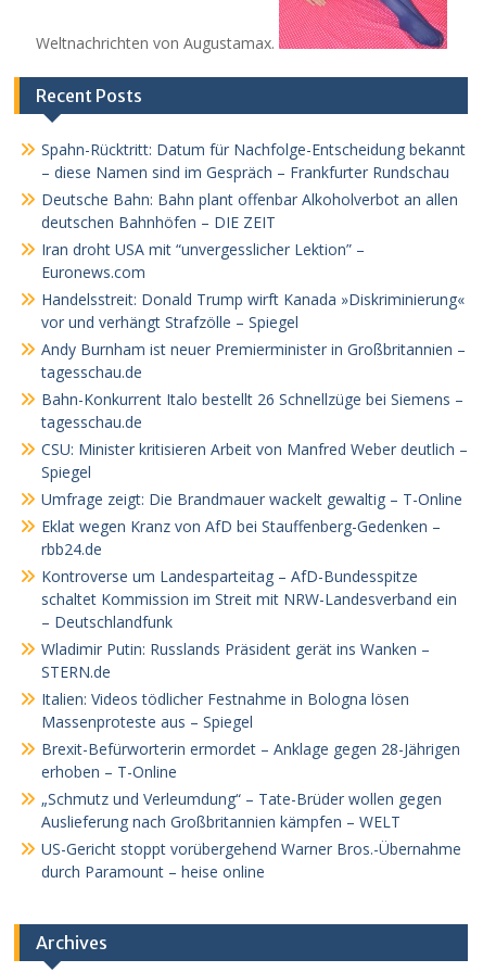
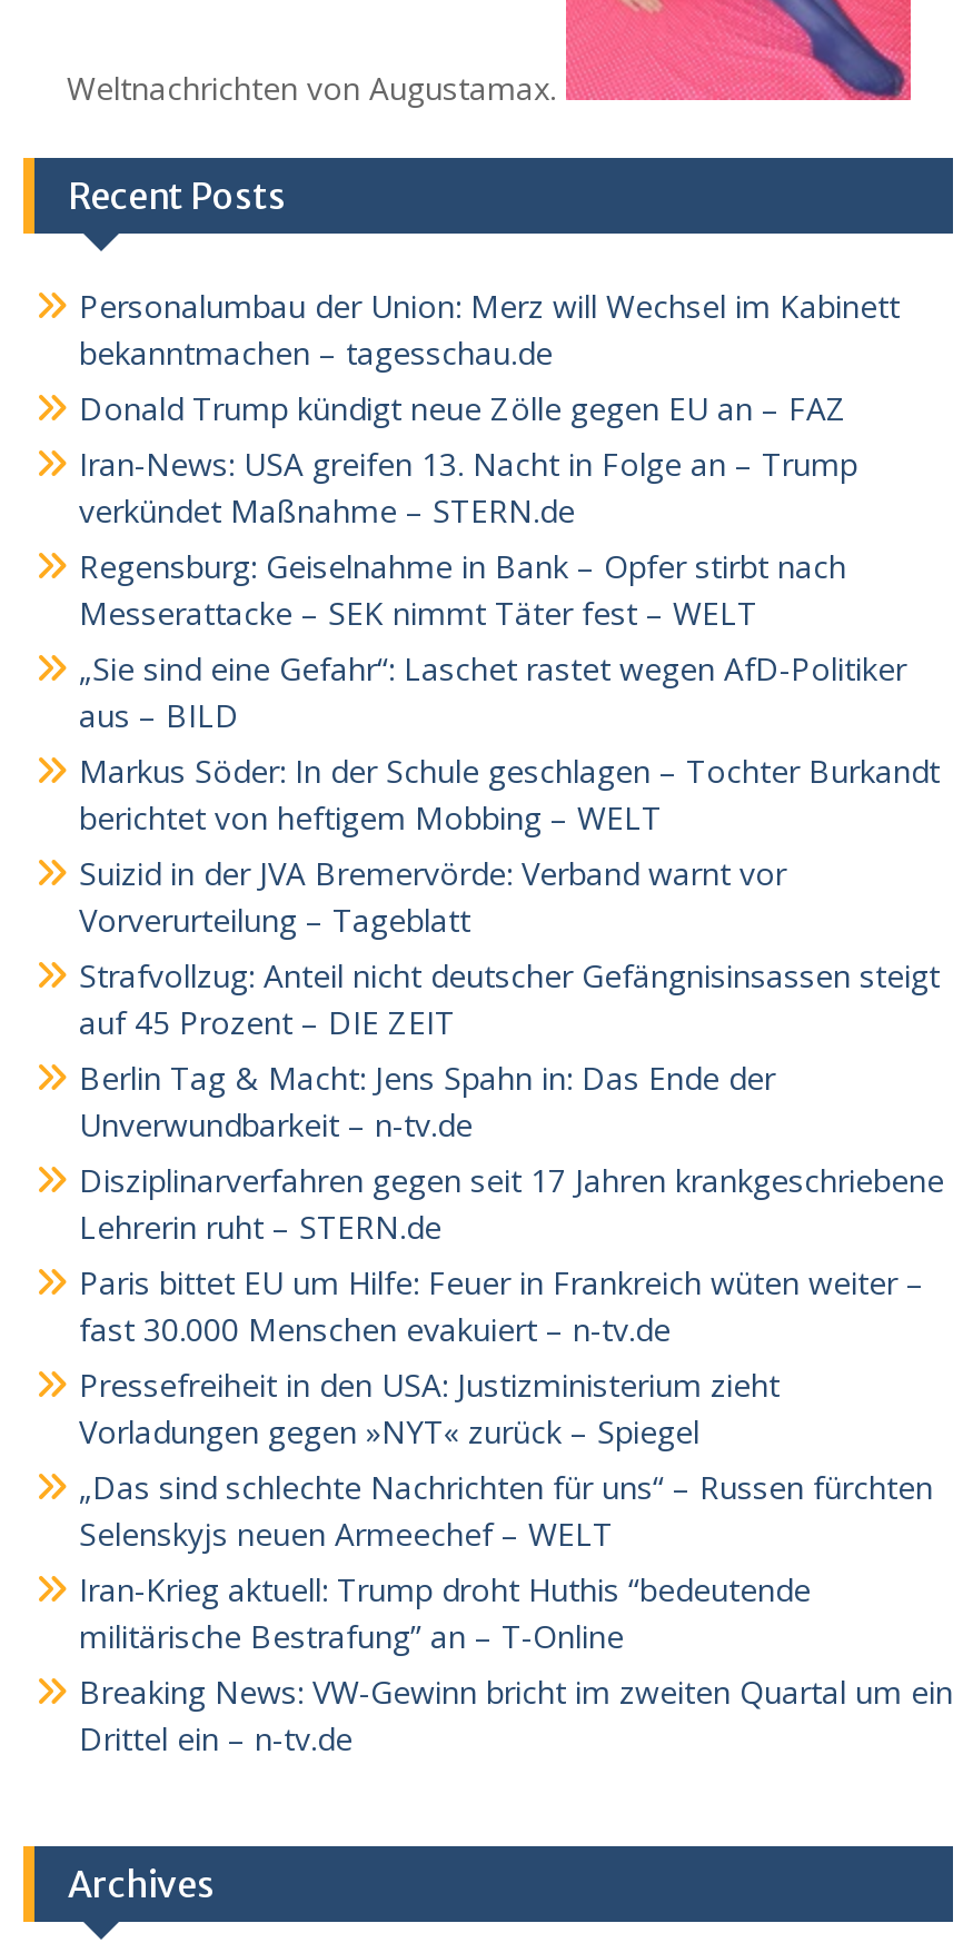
- Spahn-Rücktritt: Datum für Nachfolge-Entscheidung bekannt
- – diese Namen sind im Gespräch – Frankfurter Rundschau
- Deutsche Bahn: Bahn plant offenbar Alkoholverbot an allen
- deutschen Bahnhöfen – DIE ZEIT
- Iran droht USA mit “unvergesslicher Lektion” –
- Euronews.com
- Handelsstreit: Donald Trump wirft Kanada »Diskriminierung«
- vor und verhängt Strafzölle – Spiegel
- Andy Burnham ist neuer Premierminister in Großbritannien –
- tagesschau.de
- Bahn-Konkurrent Italo bestellt 26 Schnellzüge bei Siemens –
- tagesschau.de
- CSU: Minister kritisieren Arbeit von Manfred Weber deutlich –
- Spiegel
- Umfrage zeigt: Die Brandmauer wackelt gewaltig – T-Online
- Eklat wegen Kranz von AfD bei Stauffenberg-Gedenken –
- rbb24.de
- Kontroverse um Landesparteitag – AfD-Bundesspitze
- schaltet Kommission im Streit mit NRW-Landesverband ein
- – Deutschlandfunk
- Wladimir Putin: Russlands Präsident gerät ins Wanken –
- STERN.de
- Italien: Videos tödlicher Festnahme in Bologna lösen
- Massenproteste aus – Spiegel
- Brexit-Befürworterin ermordet – Anklage gegen 28-Jährigen
- erhoben – T-Online
- „Schmutz und Verleumdung“ – Tate-Brüder wollen gegen
- Auslieferung nach Großbritannien kämpfen – WELT
- US-Gericht stoppt vorübergehend Warner Bros.-Übernahme
- durch Paramount – heise online
+ Personalumbau der Union: Merz will Wechsel im Kabinett
+ bekanntmachen – tagesschau.de
+ Donald Trump kündigt neue Zölle gegen EU an – FAZ
+ Iran-News: USA greifen 13. Nacht in Folge an – Trump
+ verkündet Maßnahme – STERN.de
+ Regensburg: Geiselnahme in Bank – Opfer stirbt nach
+ Messerattacke – SEK nimmt Täter fest – WELT
+ „Sie sind eine Gefahr“: Laschet rastet wegen AfD-Politiker
+ aus – BILD
+ Markus Söder: In der Schule geschlagen – Tochter Burkandt
+ berichtet von heftigem Mobbing – WELT
+ Suizid in der JVA Bremervörde: Verband warnt vor
+ Vorverurteilung – Tageblatt
+ Strafvollzug: Anteil nicht deutscher Gefängnisinsassen steigt
+ auf 45 Prozent – DIE ZEIT
+ Berlin Tag & Macht: Jens Spahn in: Das Ende der
+ Unverwundbarkeit – n-tv.de
+ Disziplinarverfahren gegen seit 17 Jahren krankgeschriebene
+ Lehrerin ruht – STERN.de
+ Paris bittet EU um Hilfe: Feuer in Frankreich wüten weiter –
+ fast 30.000 Menschen evakuiert – n-tv.de
+ Pressefreiheit in den USA: Justizministerium zieht
+ Vorladungen gegen »NYT« zurück – Spiegel
+ „Das sind schlechte Nachrichten für uns“ – Russen fürchten
+ Selenskyjs neuen Armeechef – WELT
+ Iran-Krieg aktuell: Trump droht Huthis “bedeutende
+ militärische Bestrafung” an – T-Online
+ Breaking News: VW-Gewinn bricht im zweiten Quartal um ein
+ Drittel ein – n-tv.de
